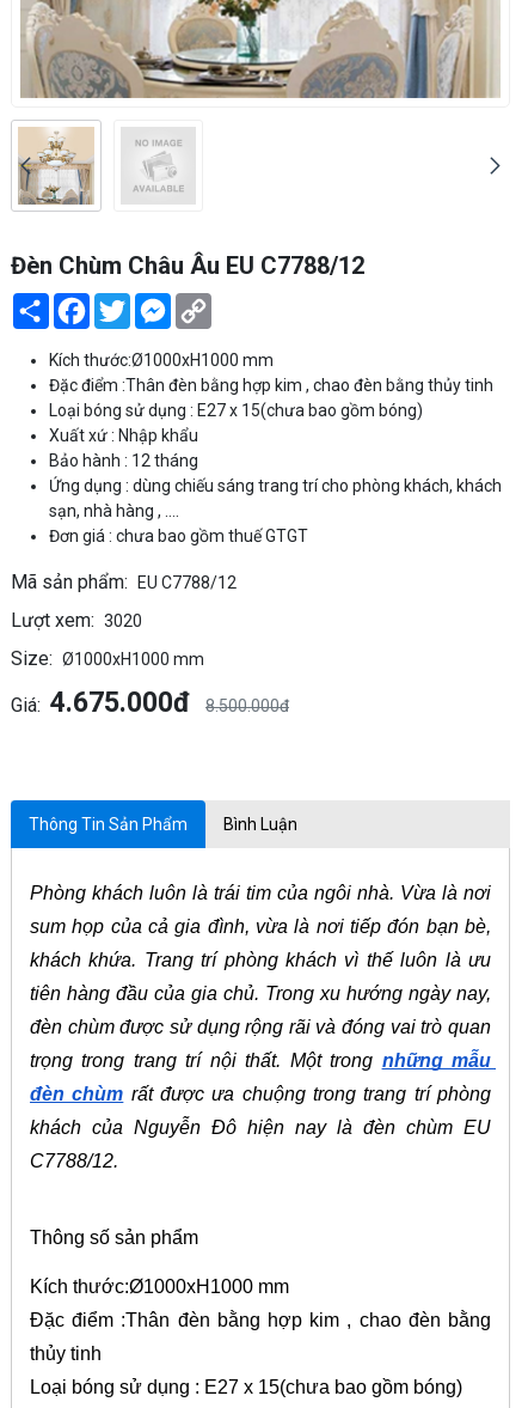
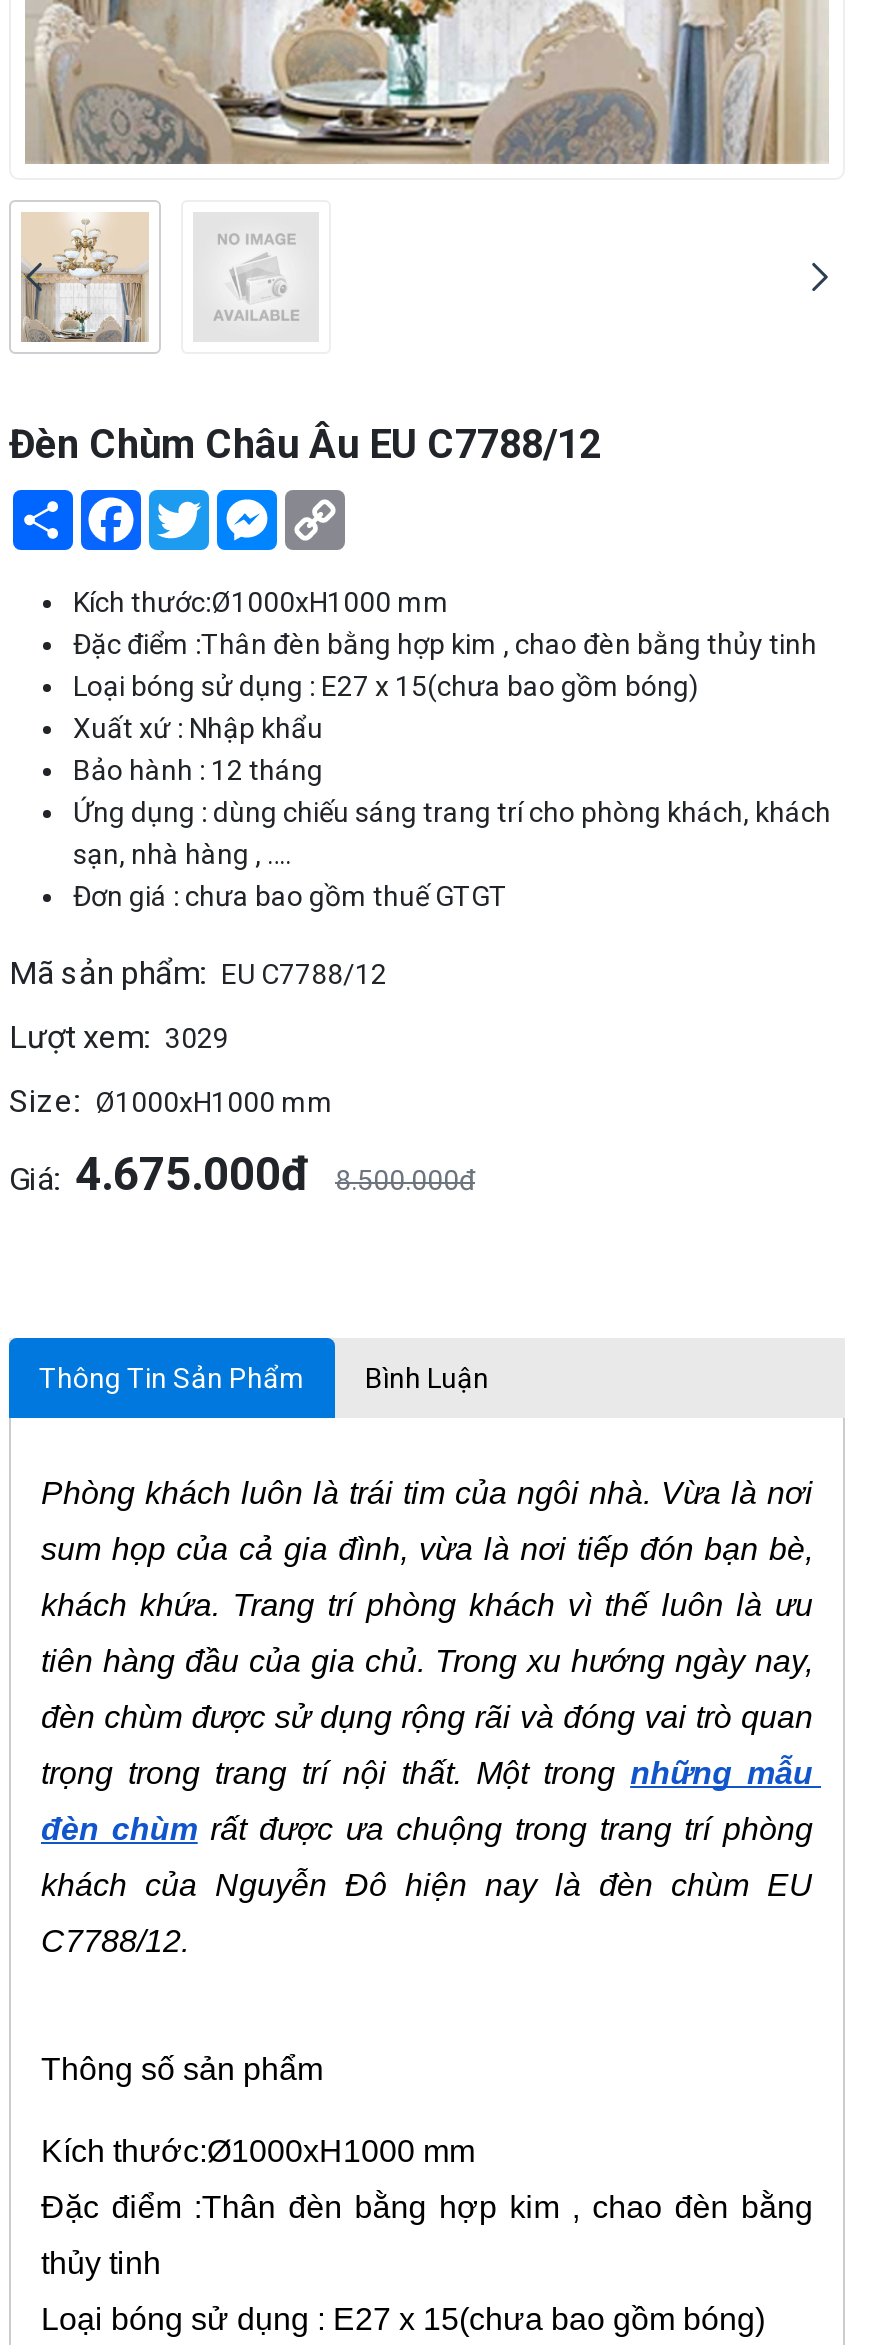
- Lượt xem: 3020
+ Lượt xem: 3029
